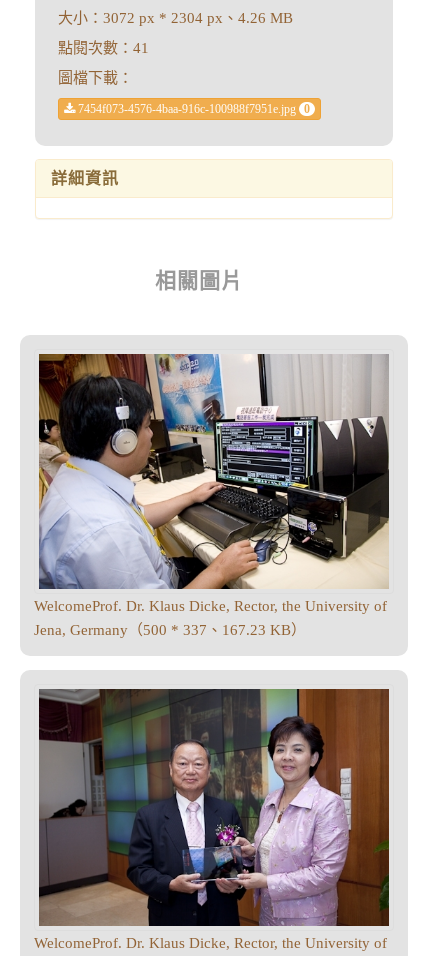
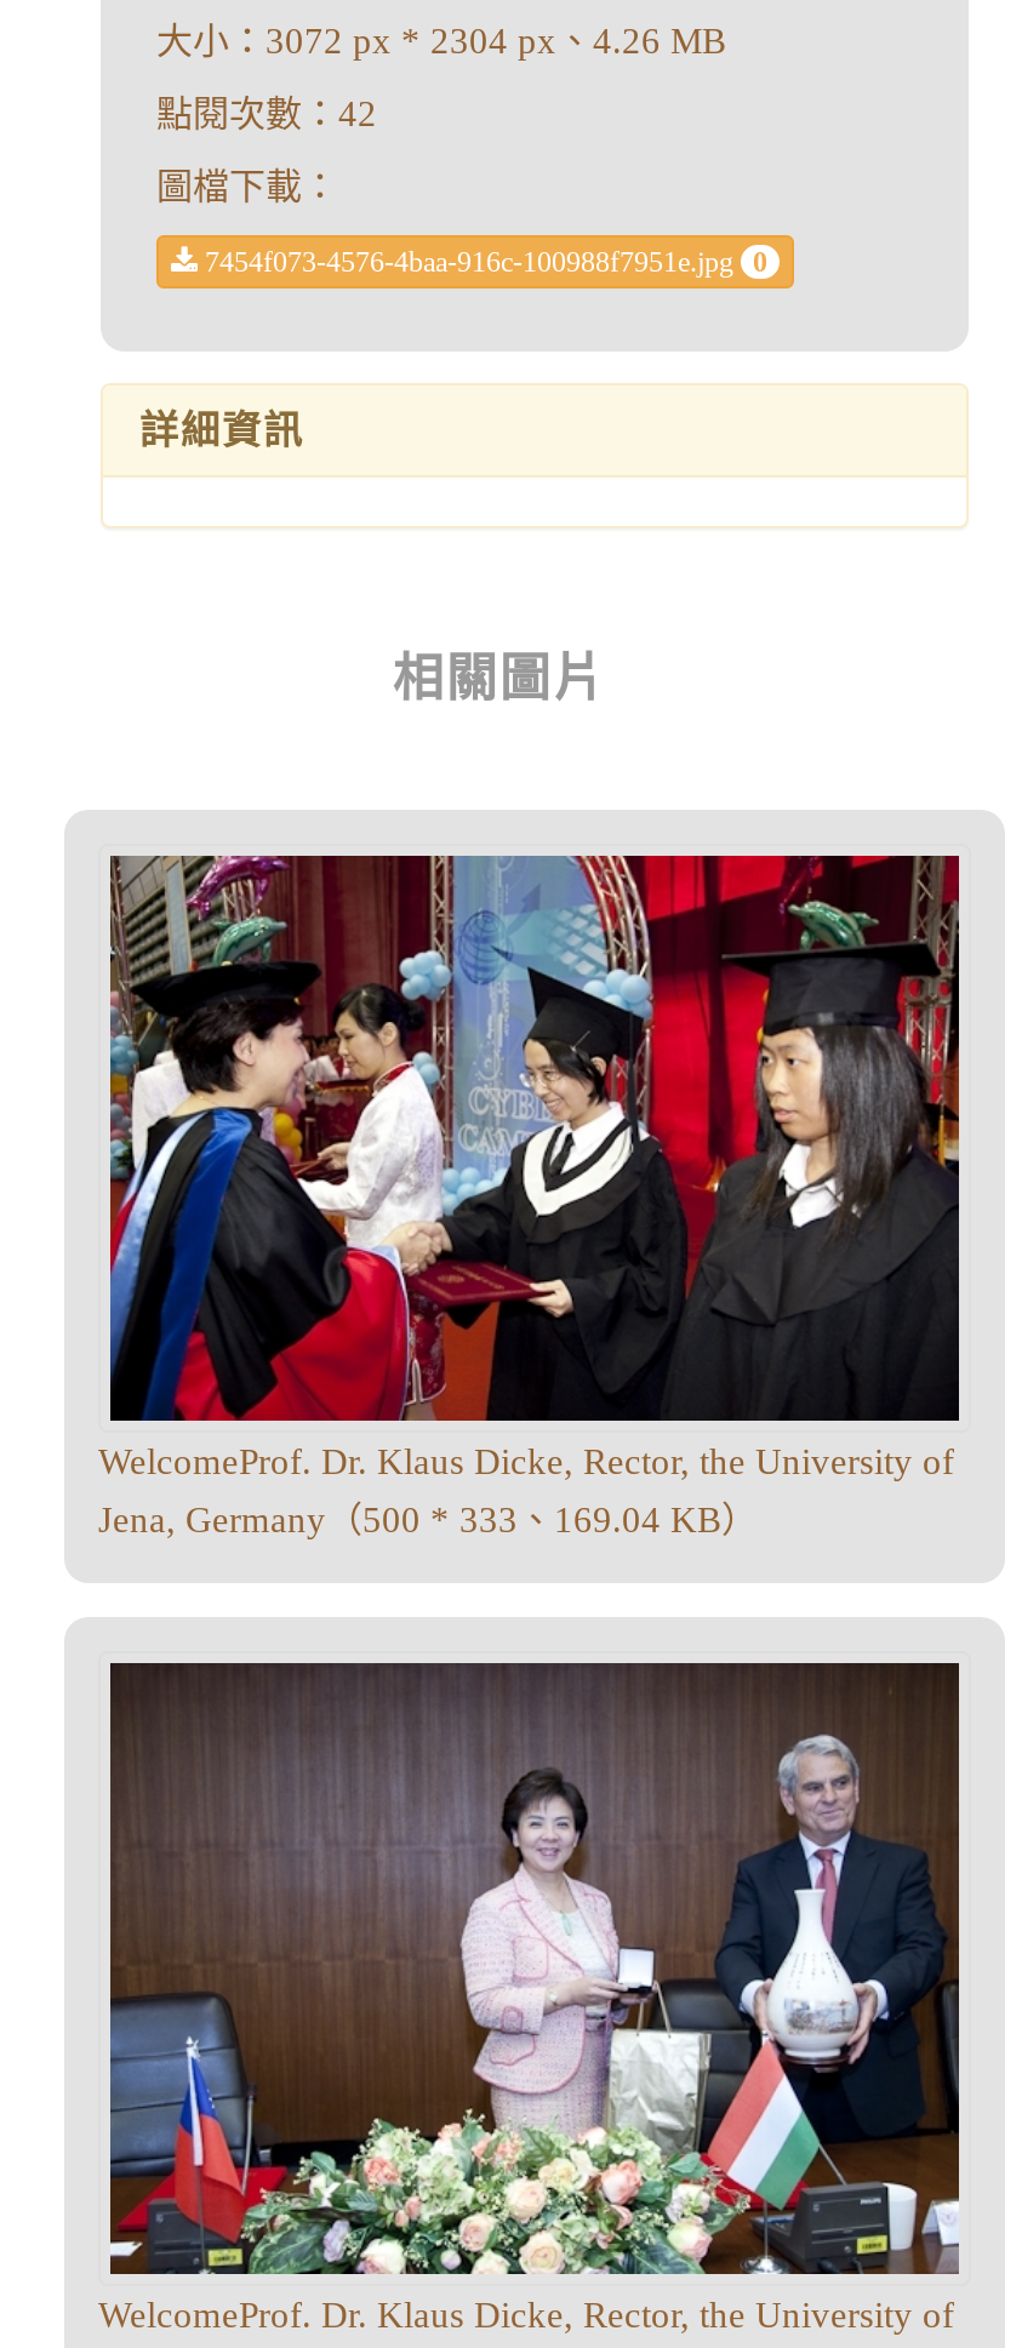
- 點閱次數：41
+ 點閱次數：42

- [image]
- Jena, Germany（500 * 337、167.23 KB）
+ [image]
+ Jena, Germany（500 * 333、169.04 KB）

- [image]
+ [image]
